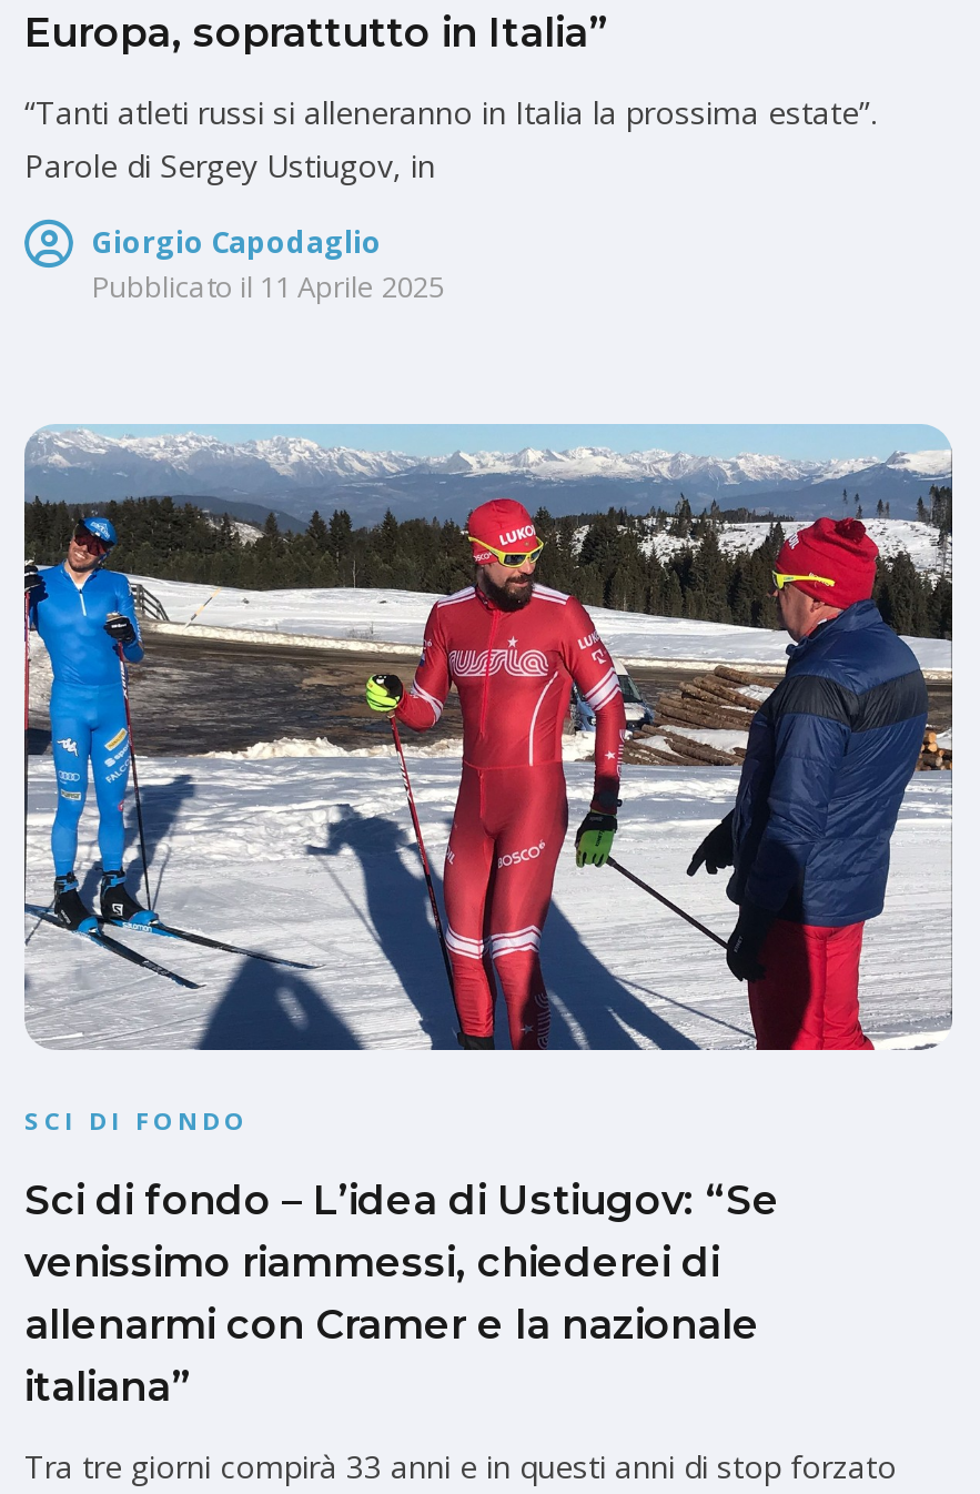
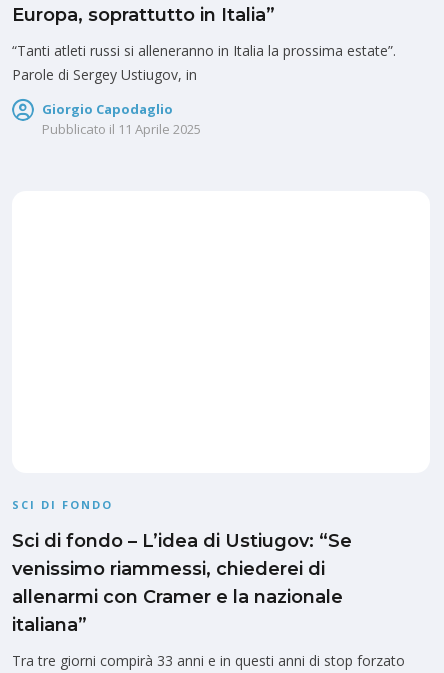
- [image]
